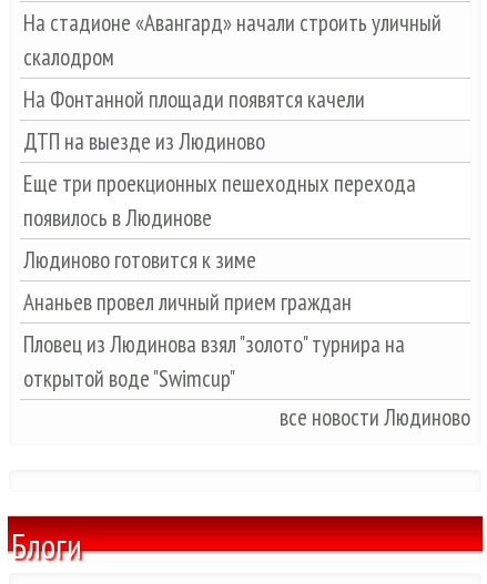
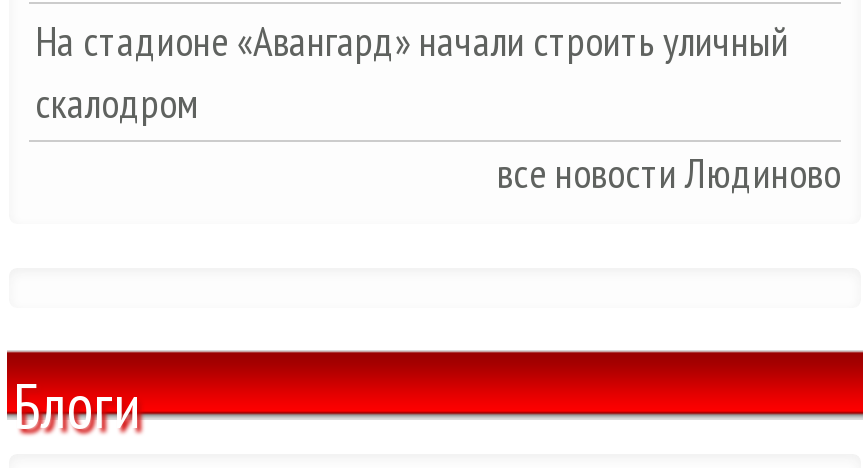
- На Фонтанной площади появятся качели
- ДТП на выезде из Людиново
- Еще три проекционных пешеходных перехода
- появилось в Людинове
- Людиново готовится к зиме
- Ананьев провел личный прием граждан
- Пловец из Людинова взял "золото" турнира на
- открытой воде "Swimcup"
